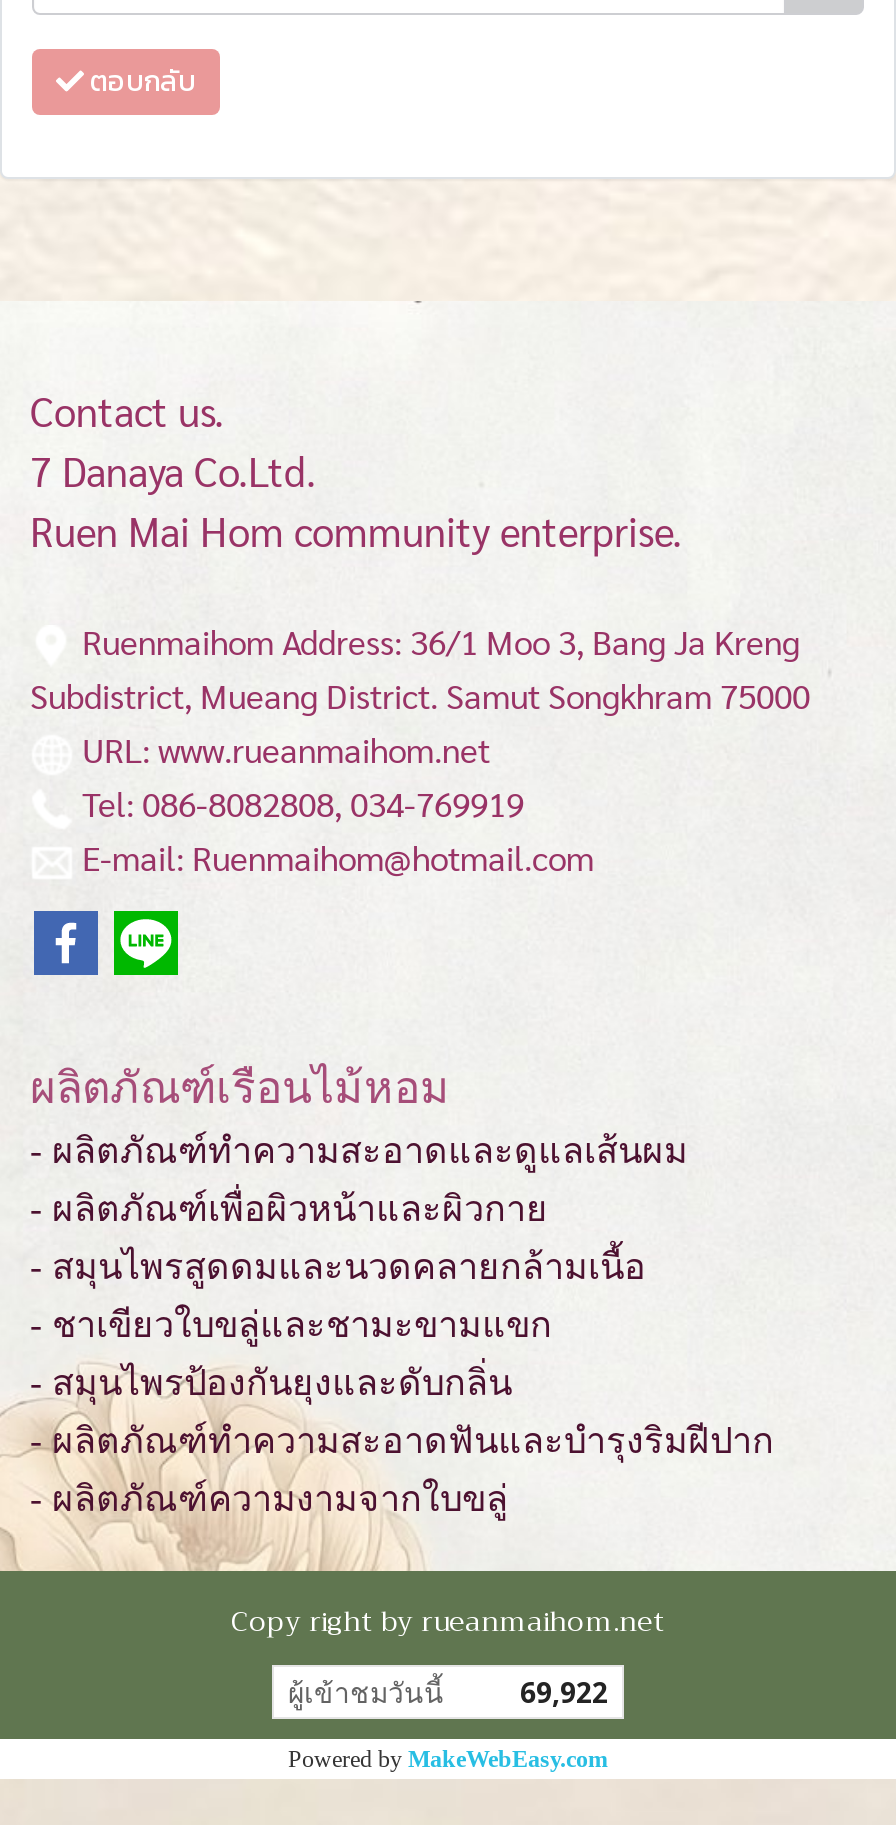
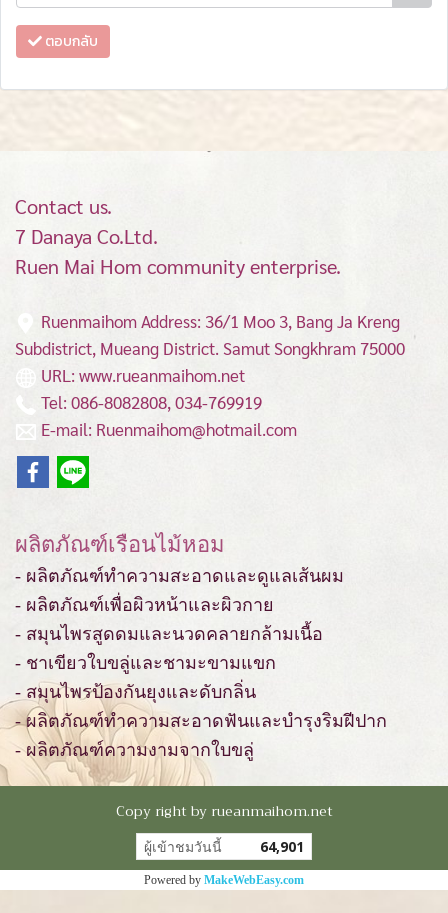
- ผู้เข้าชมวันนี้ 69,922
+ ผู้เข้าชมวันนี้ 64,901
